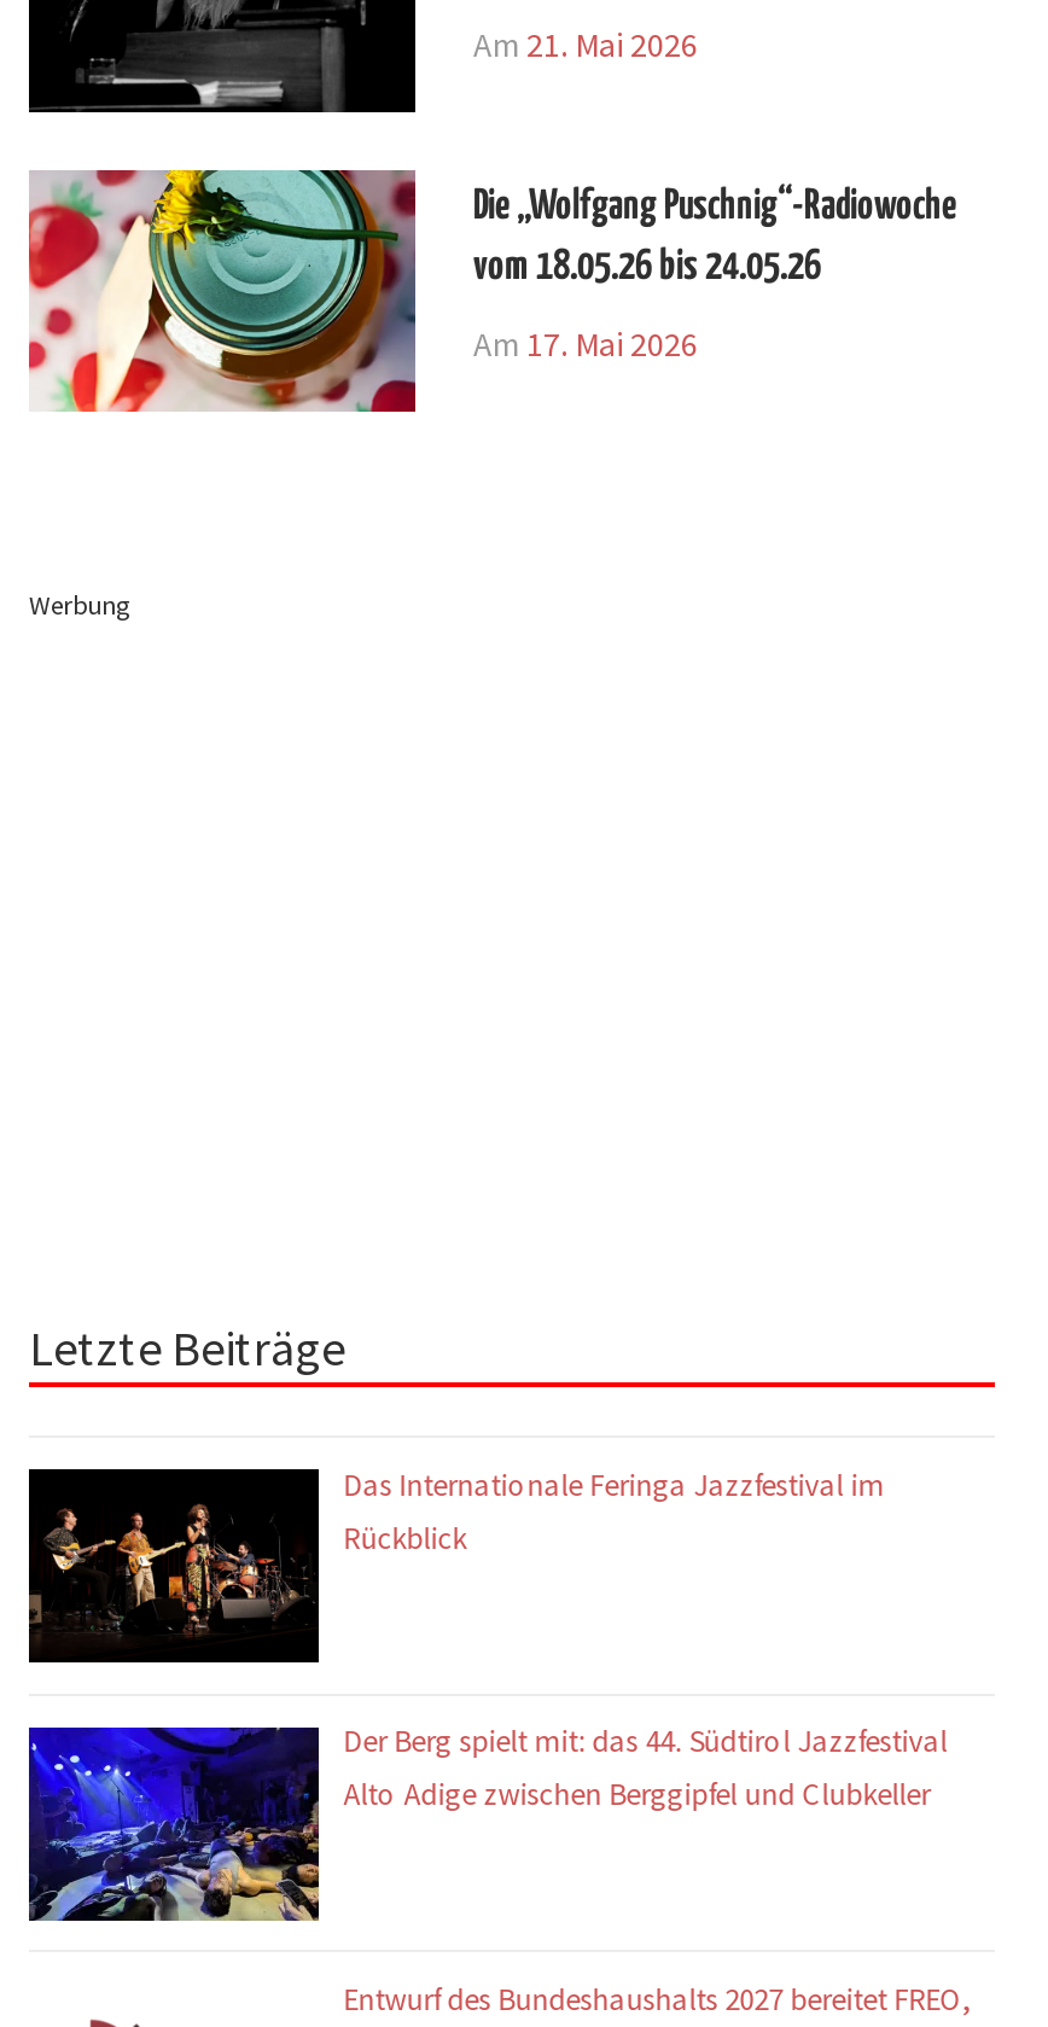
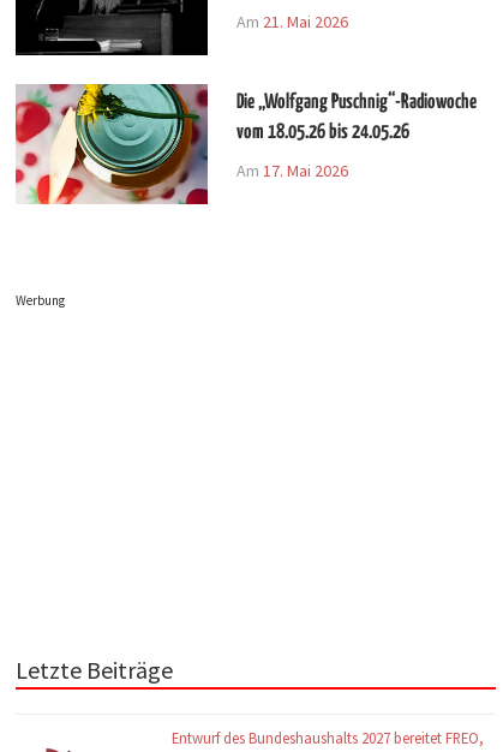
- [image]
- Das Internationale Feringa Jazzfestival im
- Rückblick

- [image]
- Der Berg spielt mit: das 44. Südtirol Jazzfestival
- Alto Adige zwischen Berggipfel und Clubkeller
